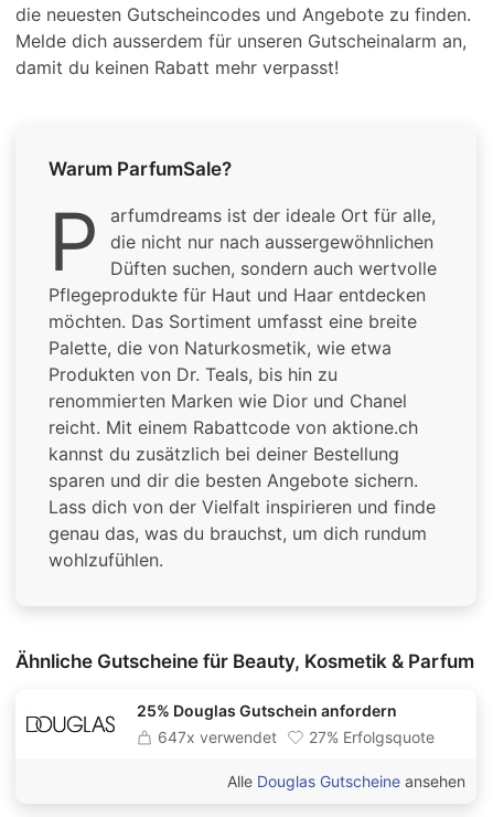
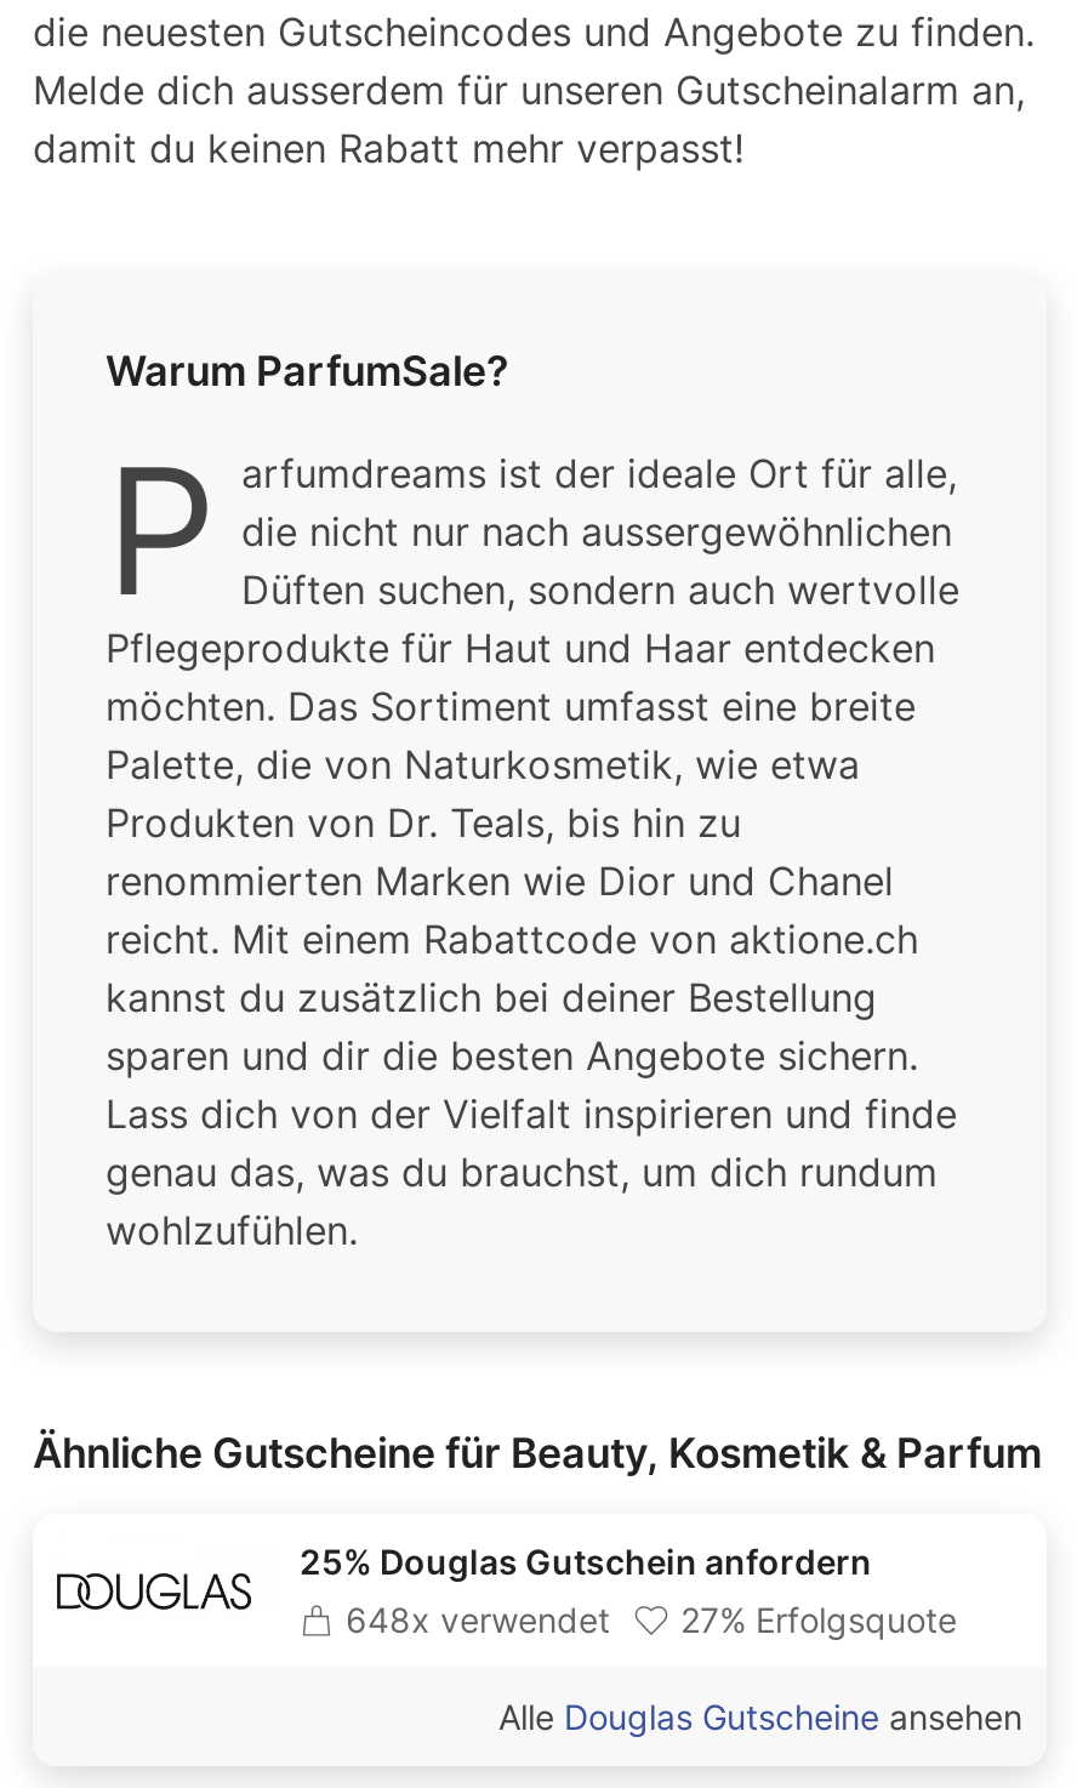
- 647x verwendet 27% Erfolgsquote
+ 648x verwendet 27% Erfolgsquote
